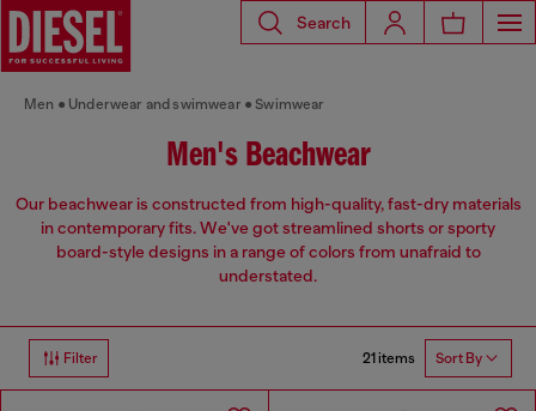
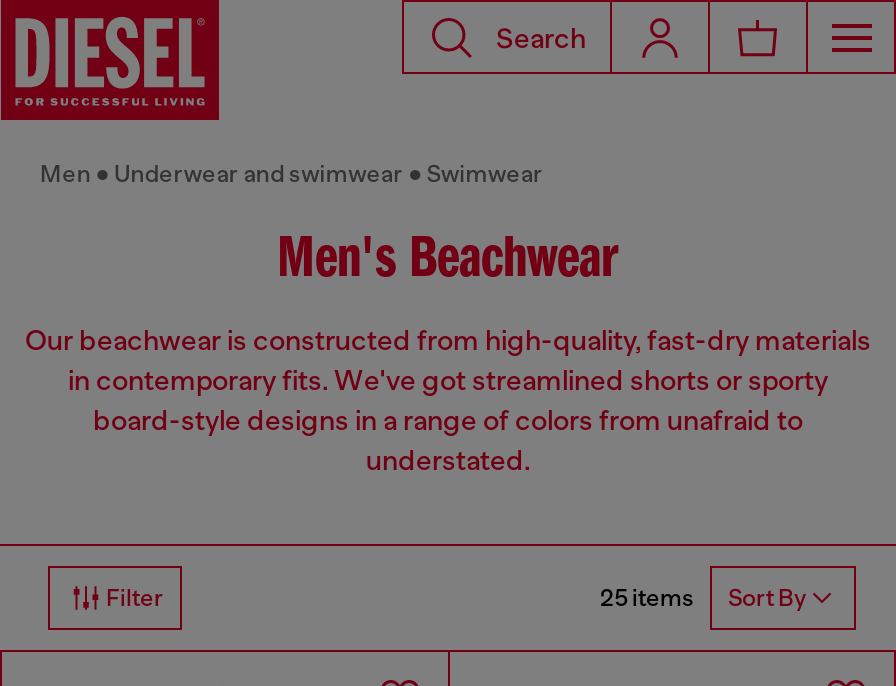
- 21 items Sort By
+ 25 items Sort By
